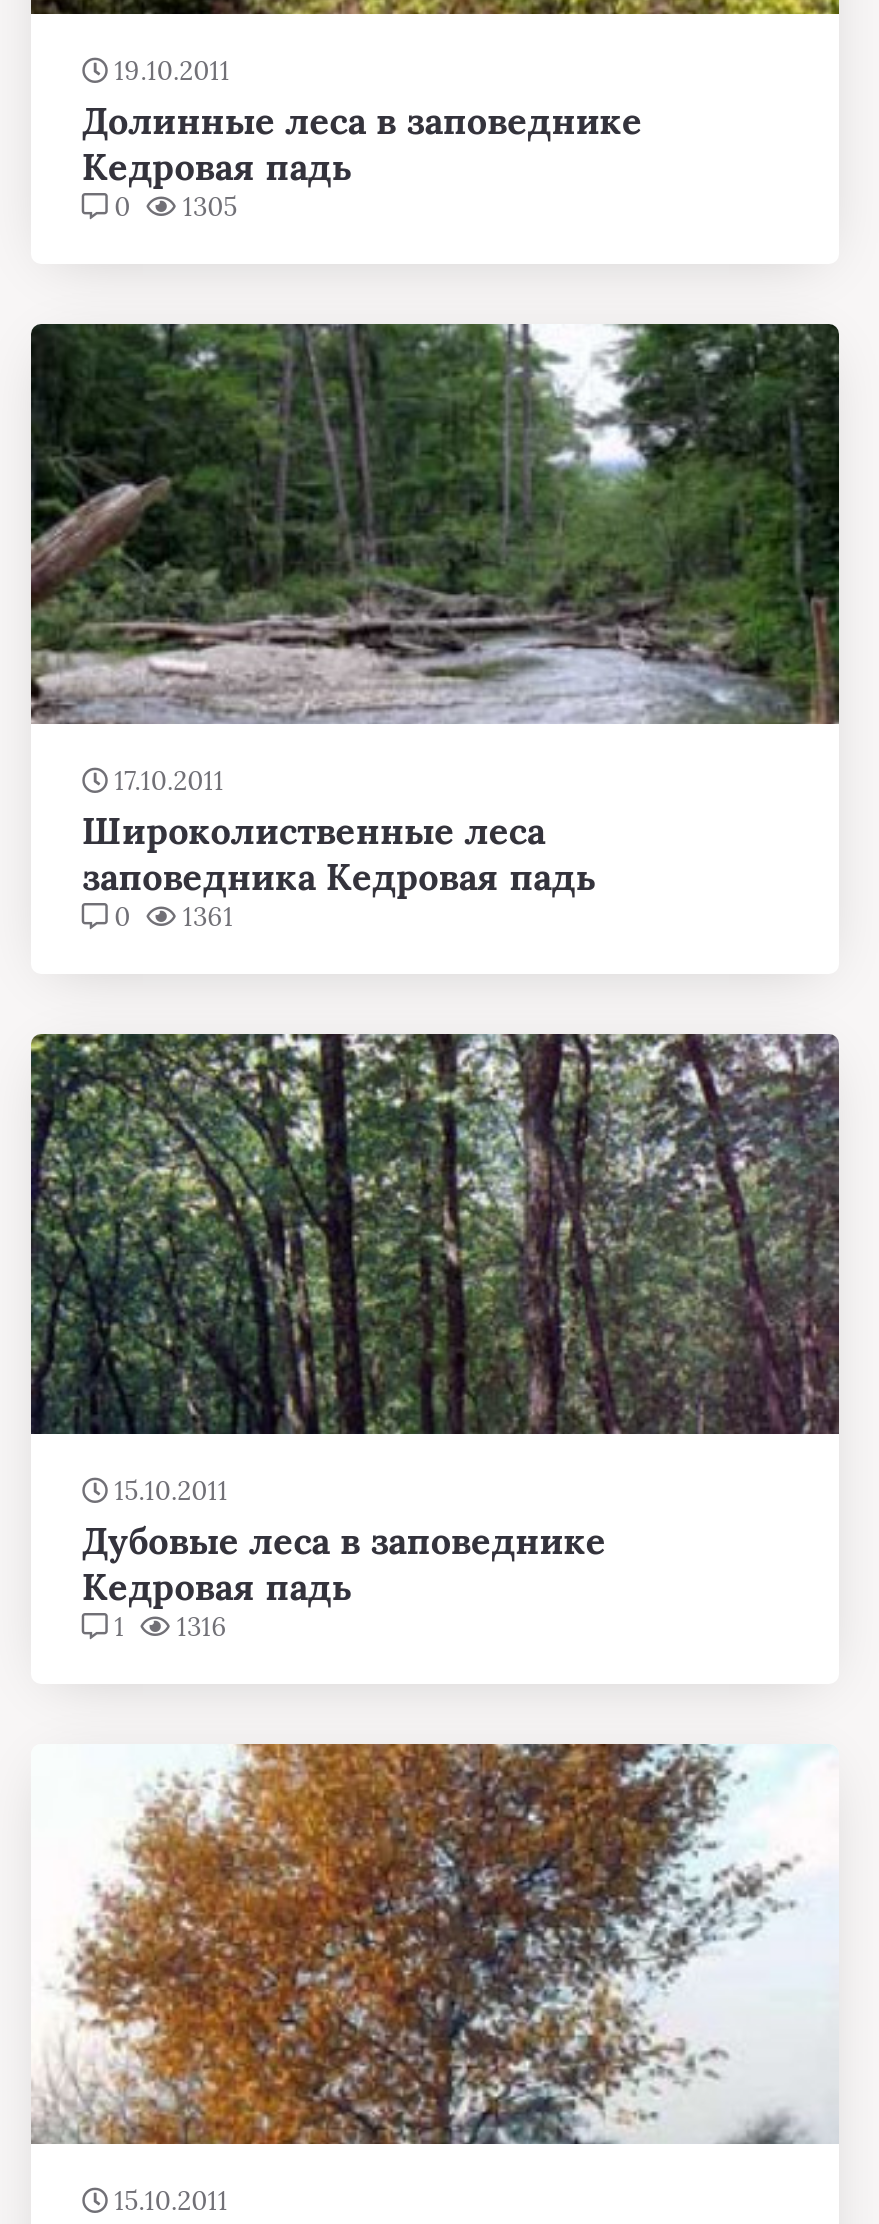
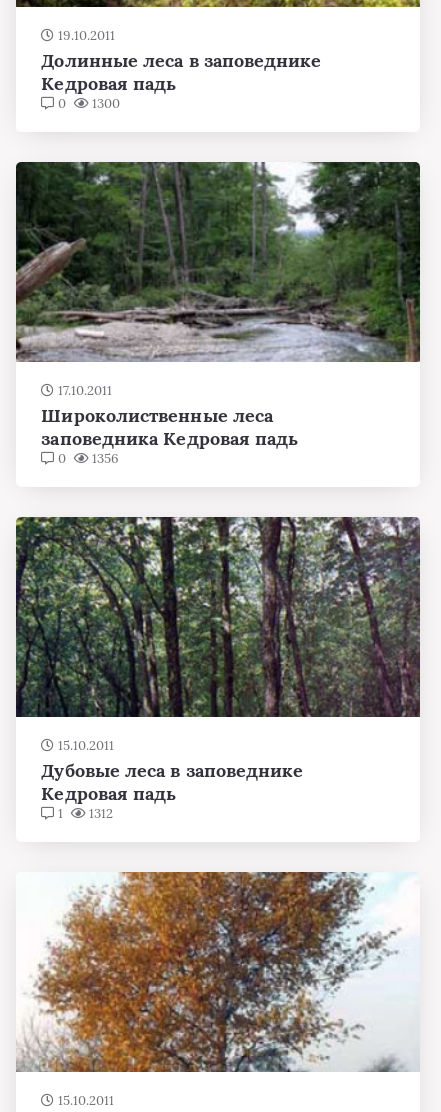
- 1305
+ 1300

- 1361
+ 1356

- 1 1316
+ 1 1312
